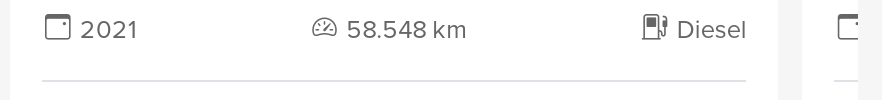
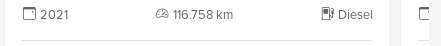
- 58.548 km
+ 116.758 km
